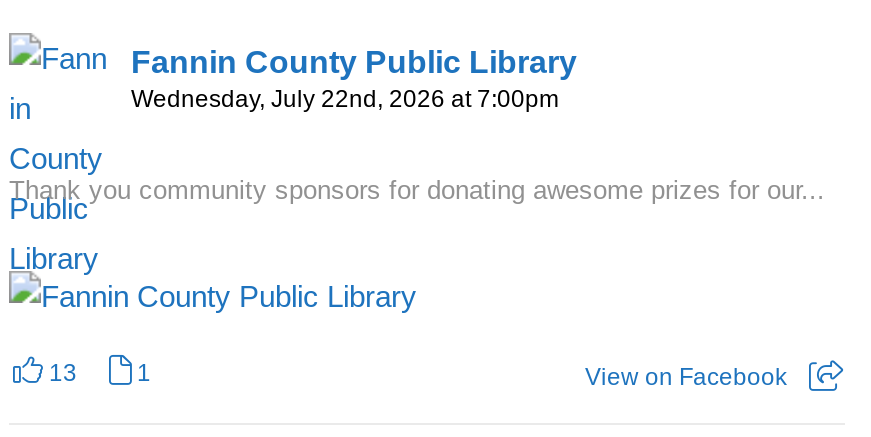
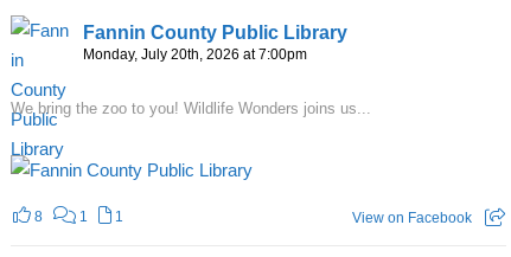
- Wednesday, July 22nd, 2026 at 7:00pm
+ Monday, July 20th, 2026 at 7:00pm

- Thank you community sponsors for donating awesome prizes for our...
+ We bring the zoo to you! Wildlife Wonders joins us...

- 13
+ 8
+ 1
